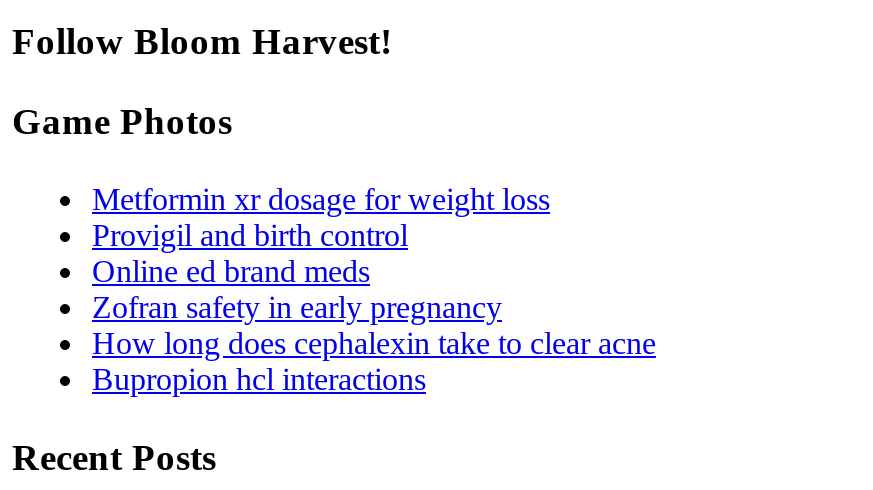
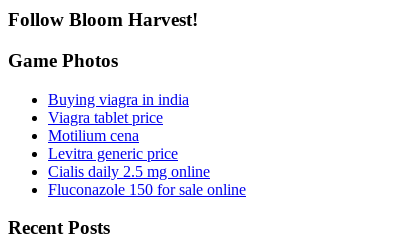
- Metformin xr dosage for weight loss
- Provigil and birth control
- Online ed brand meds
- Zofran safety in early pregnancy
- How long does cephalexin take to clear acne
- Bupropion hcl interactions
+ Buying viagra in india
+ Viagra tablet price
+ Motilium cena
+ Levitra generic price
+ Cialis daily 2.5 mg online
+ Fluconazole 150 for sale online
